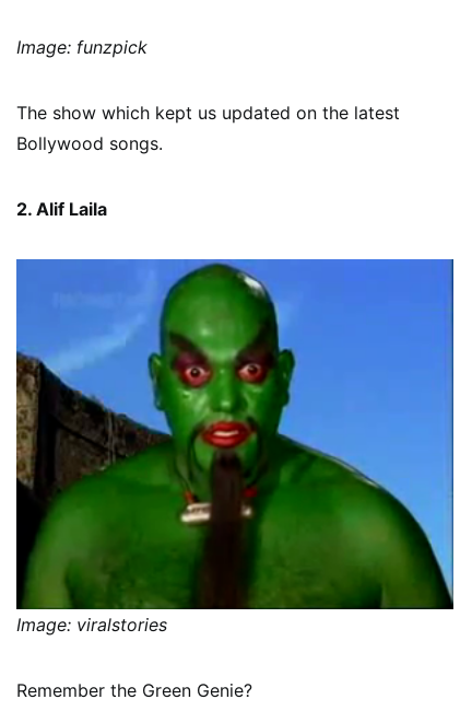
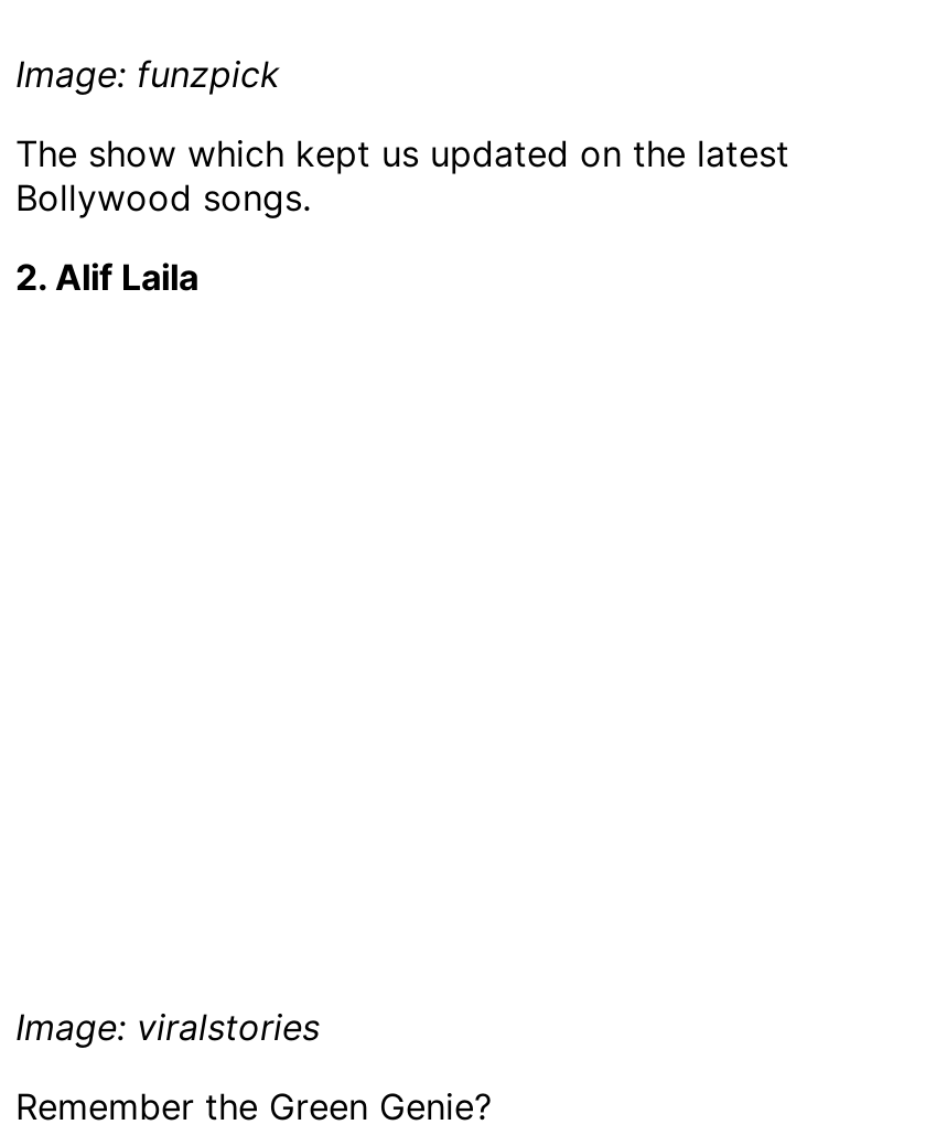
- [image]
